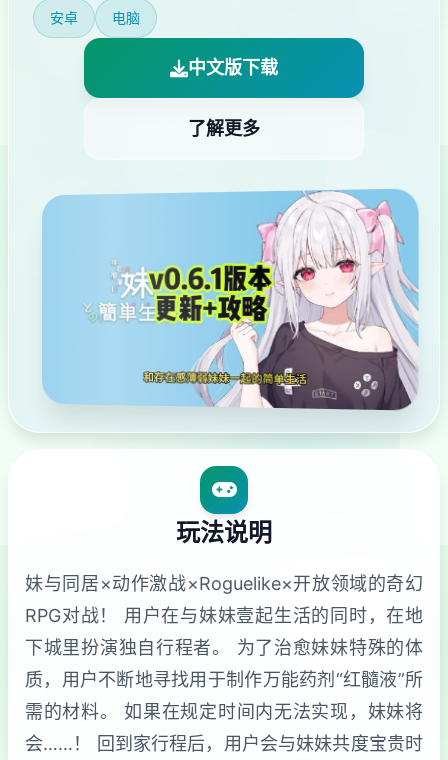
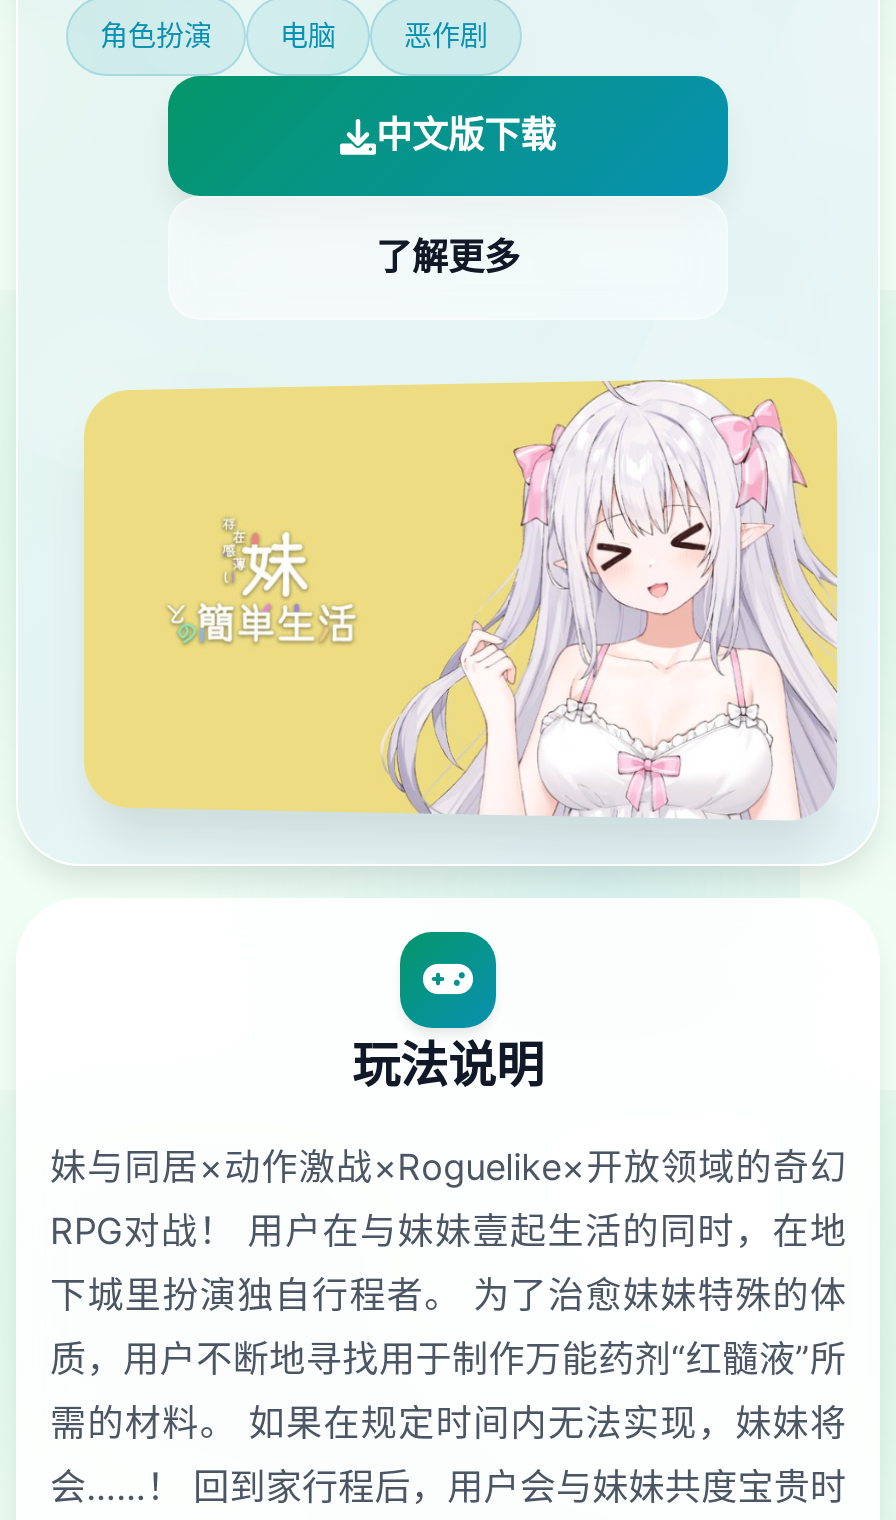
- 安卓
+ 角色扮演

+ 恶作剧

- [image]
+ [image]
